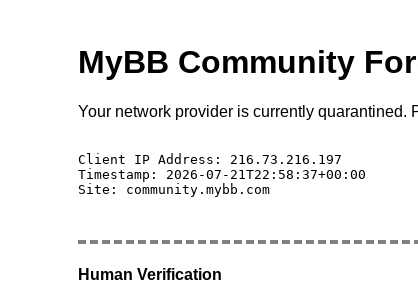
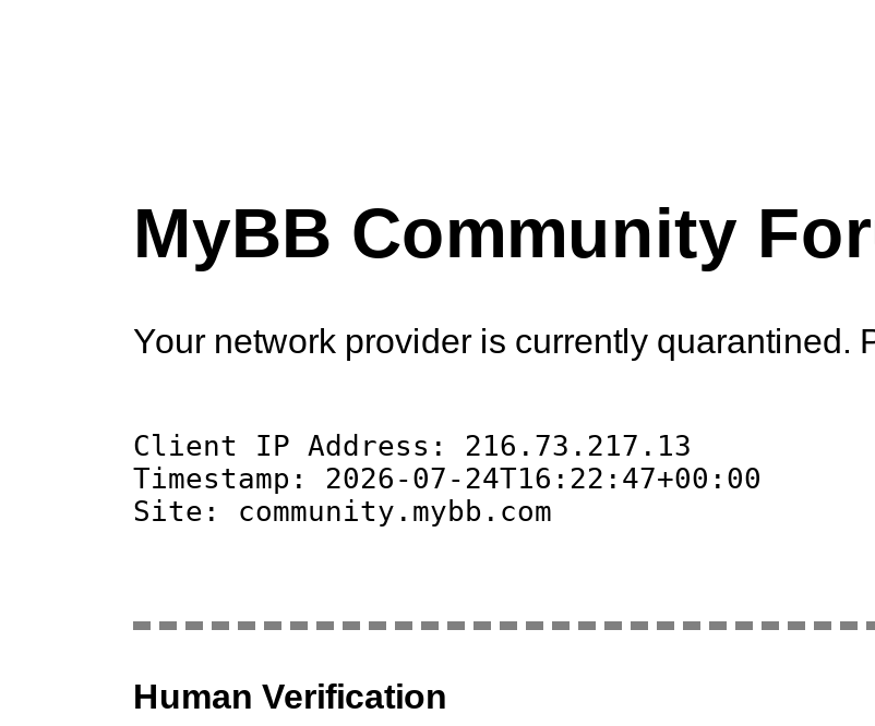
- Client IP Address: 216.73.216.197
+ Client IP Address: 216.73.217.13

- Timestamp: 2026-07-21T22:58:37+00:00
+ Timestamp: 2026-07-24T16:22:47+00:00
